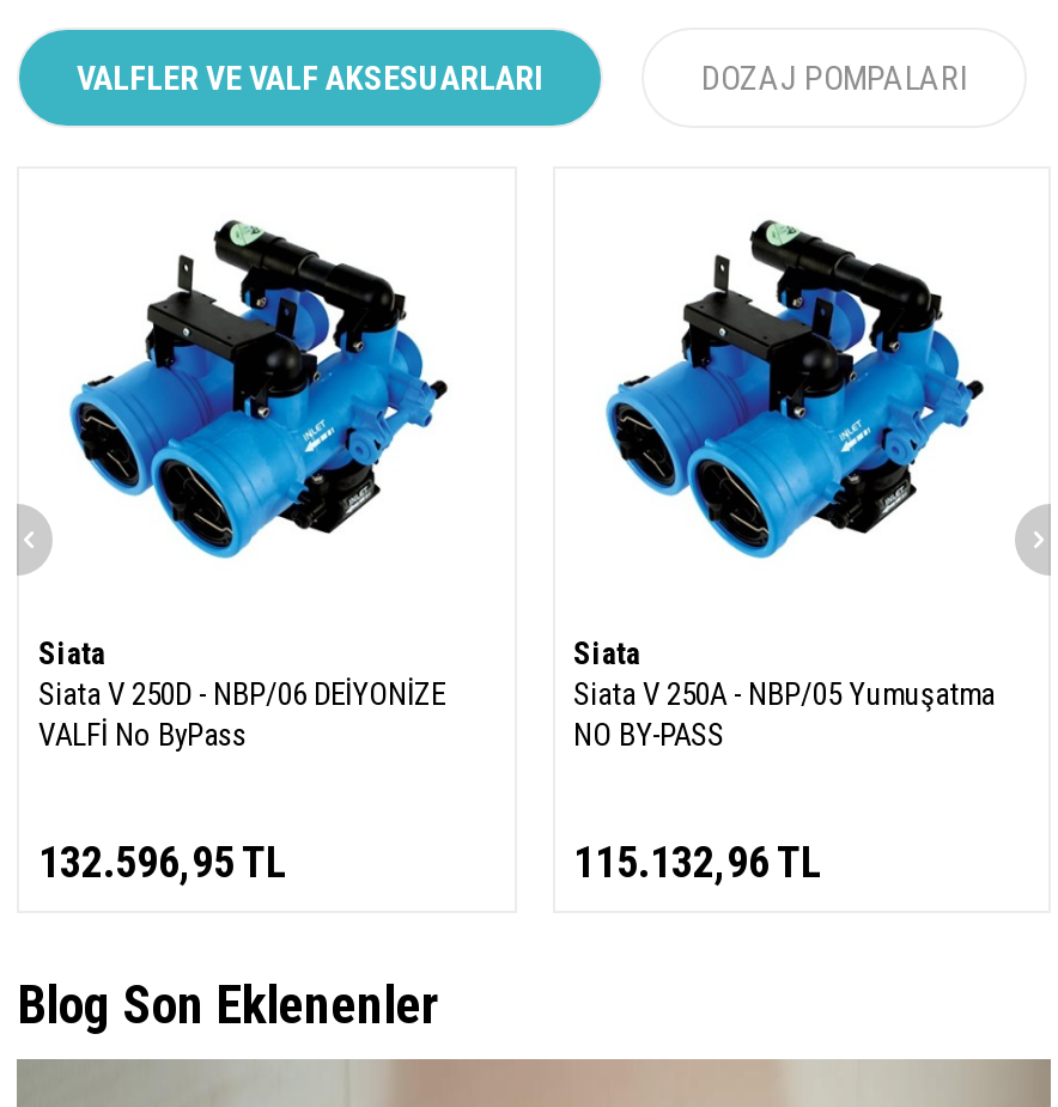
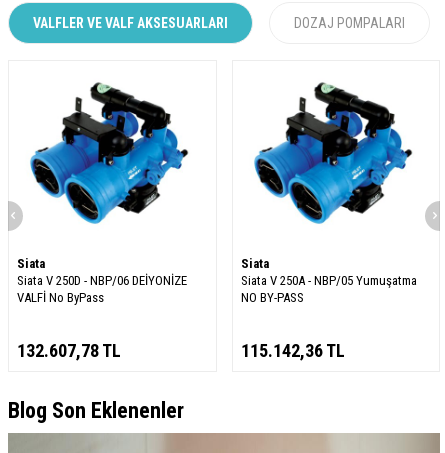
- 132.596,95 TL
+ 132.607,78 TL

- 115.132,96 TL
+ 115.142,36 TL
